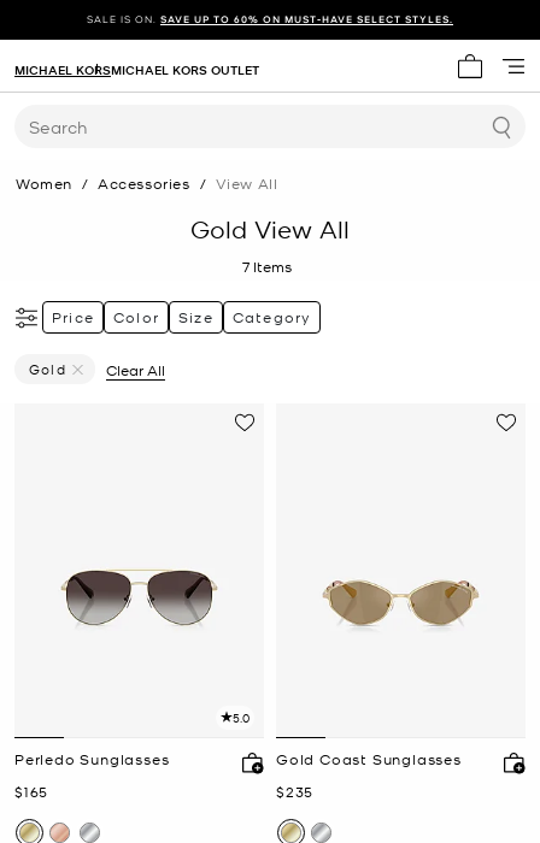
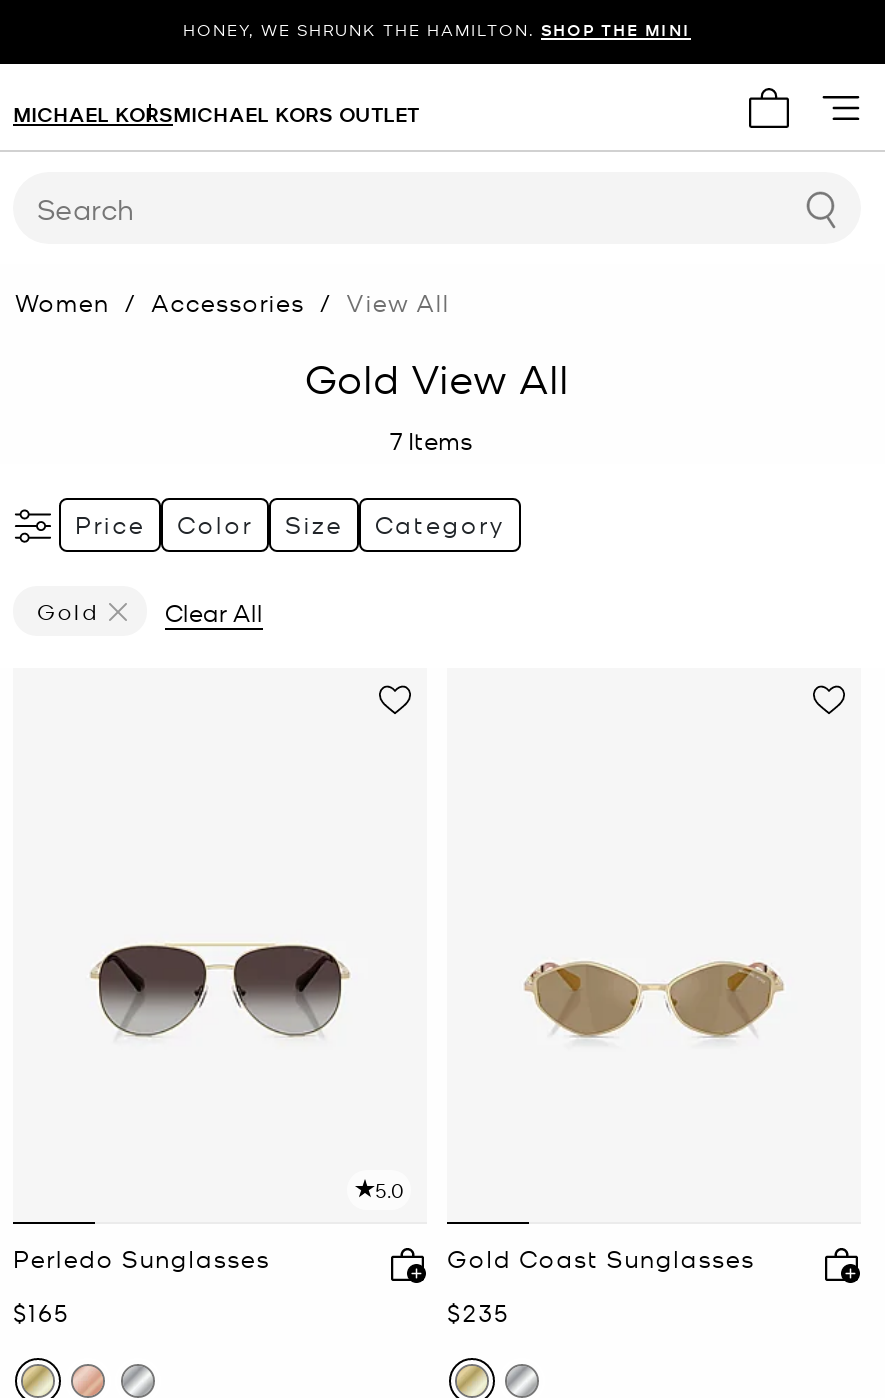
- SALE IS ON. SAVE UP TO 60% ON MUST-HAVE SELECT STYLES.
+ HONEY, WE SHRUNK THE HAMILTON. SHOP THE MINI
